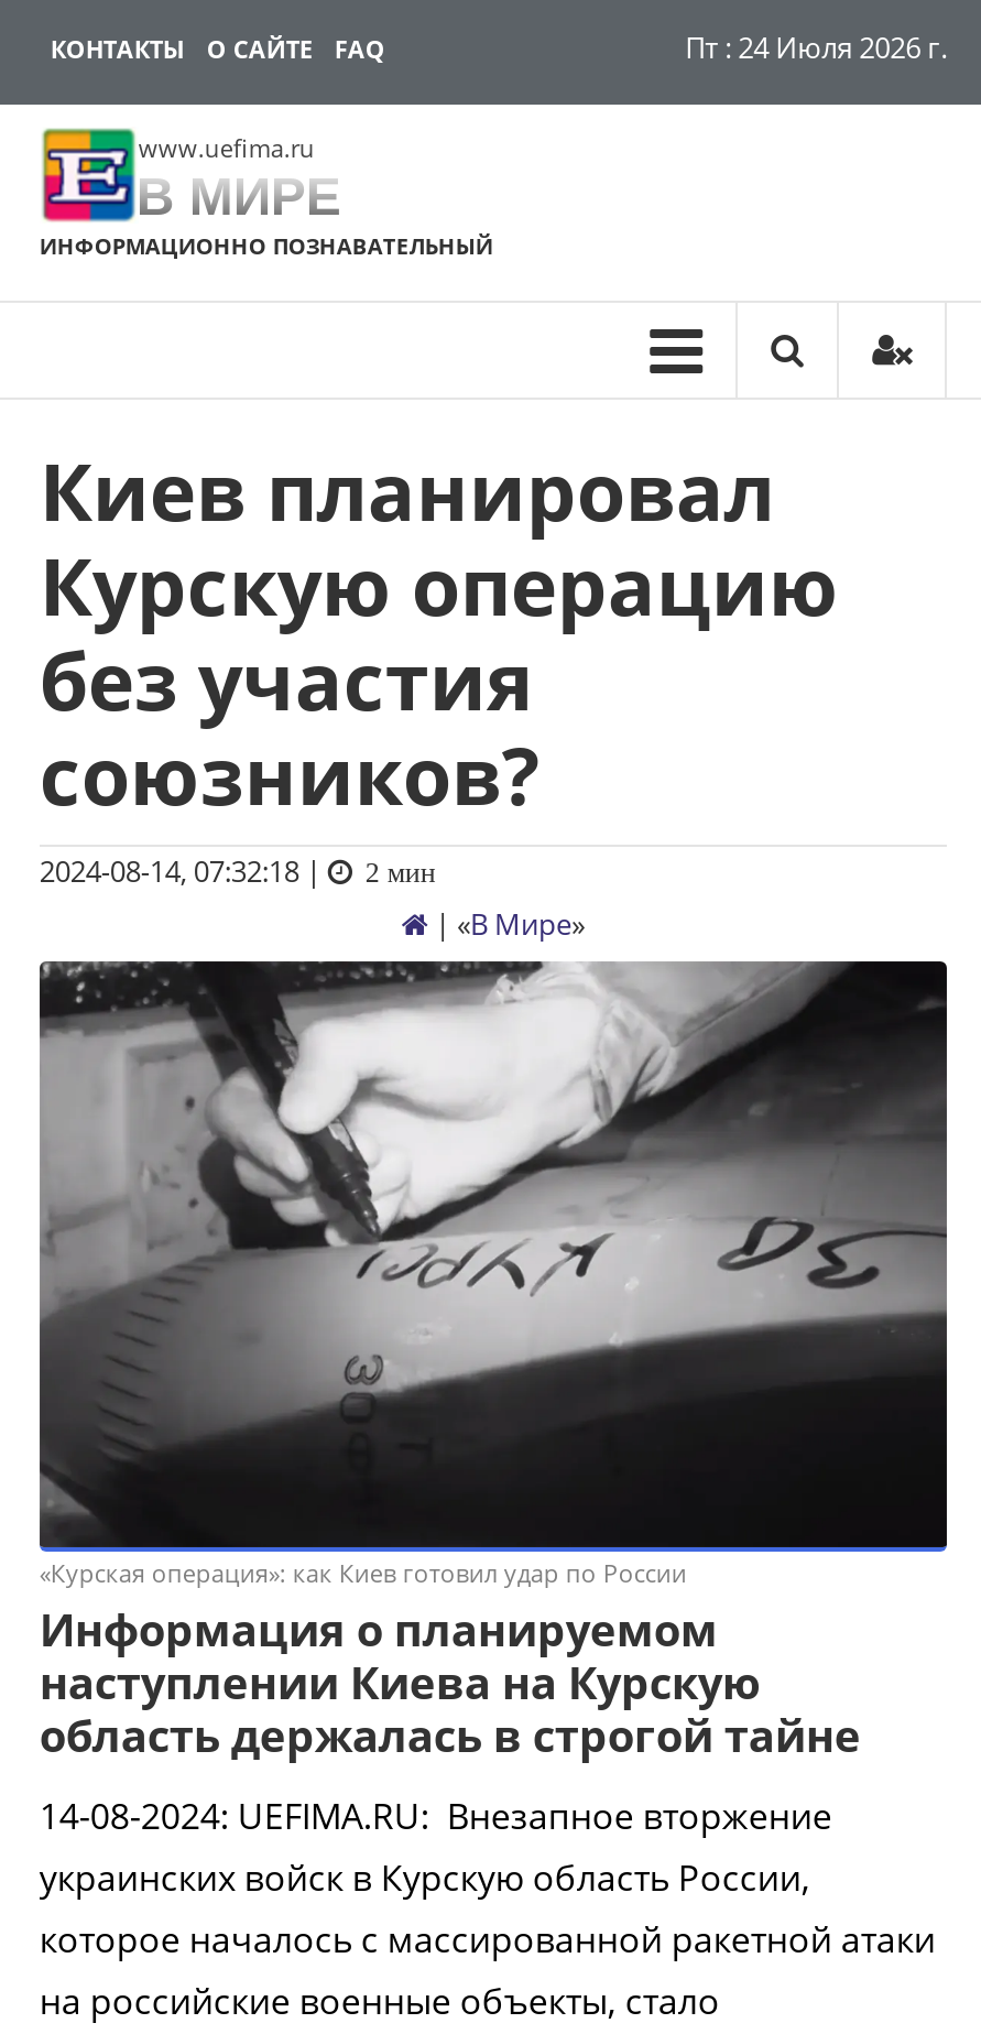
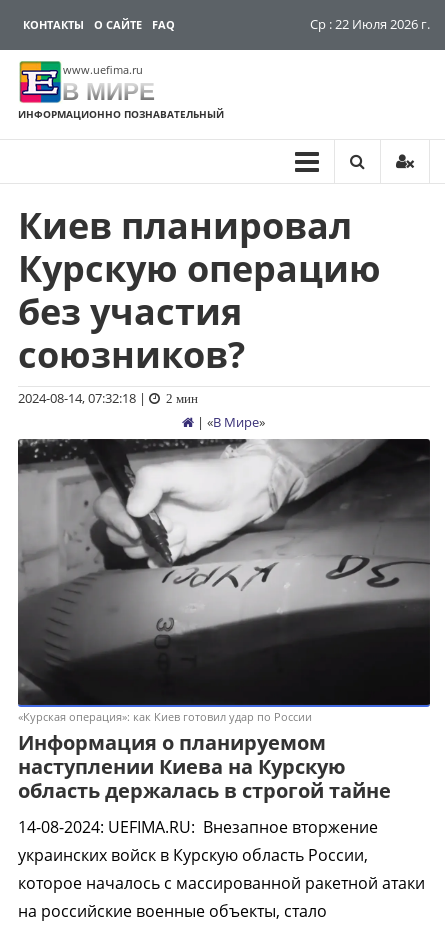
- Пт : 24 Июля 2026 г.
+ Ср : 22 Июля 2026 г.
